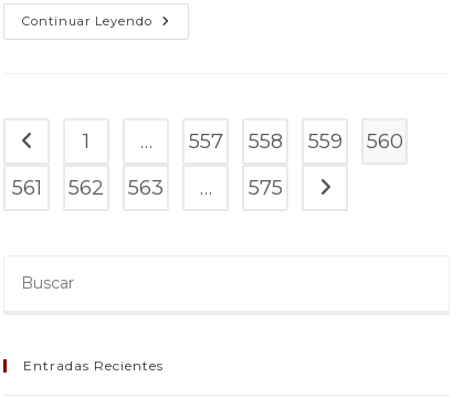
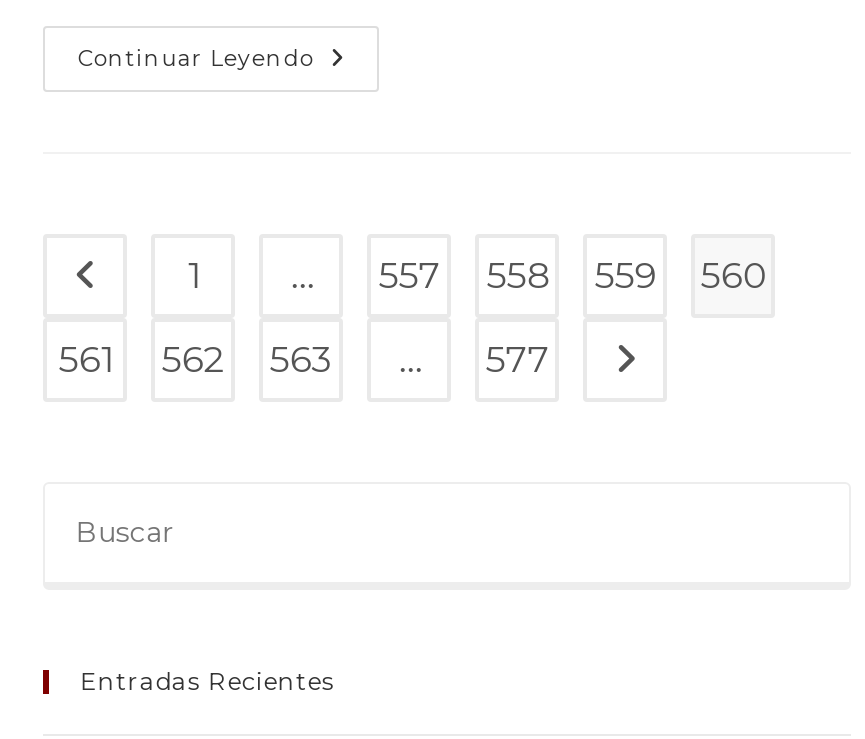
- 575
+ 577
